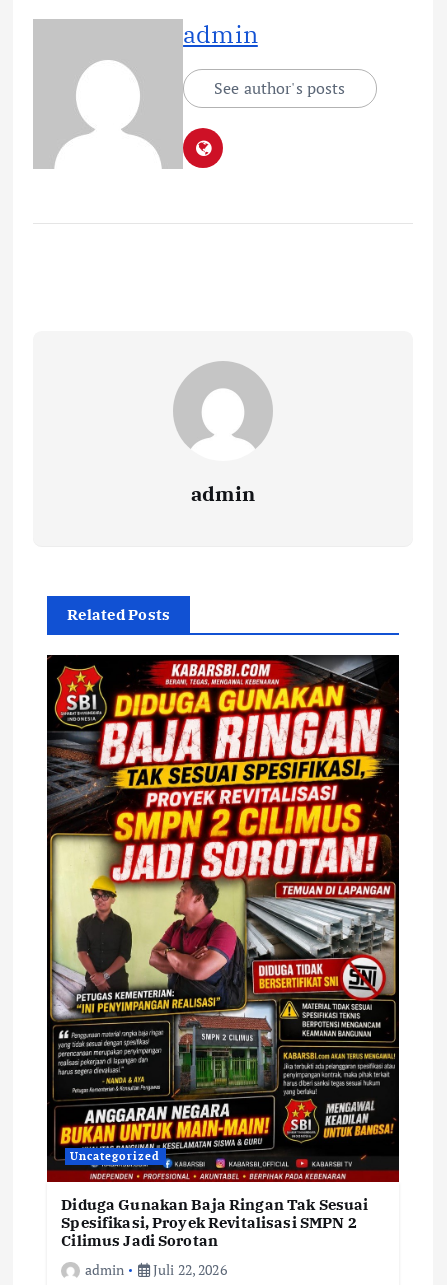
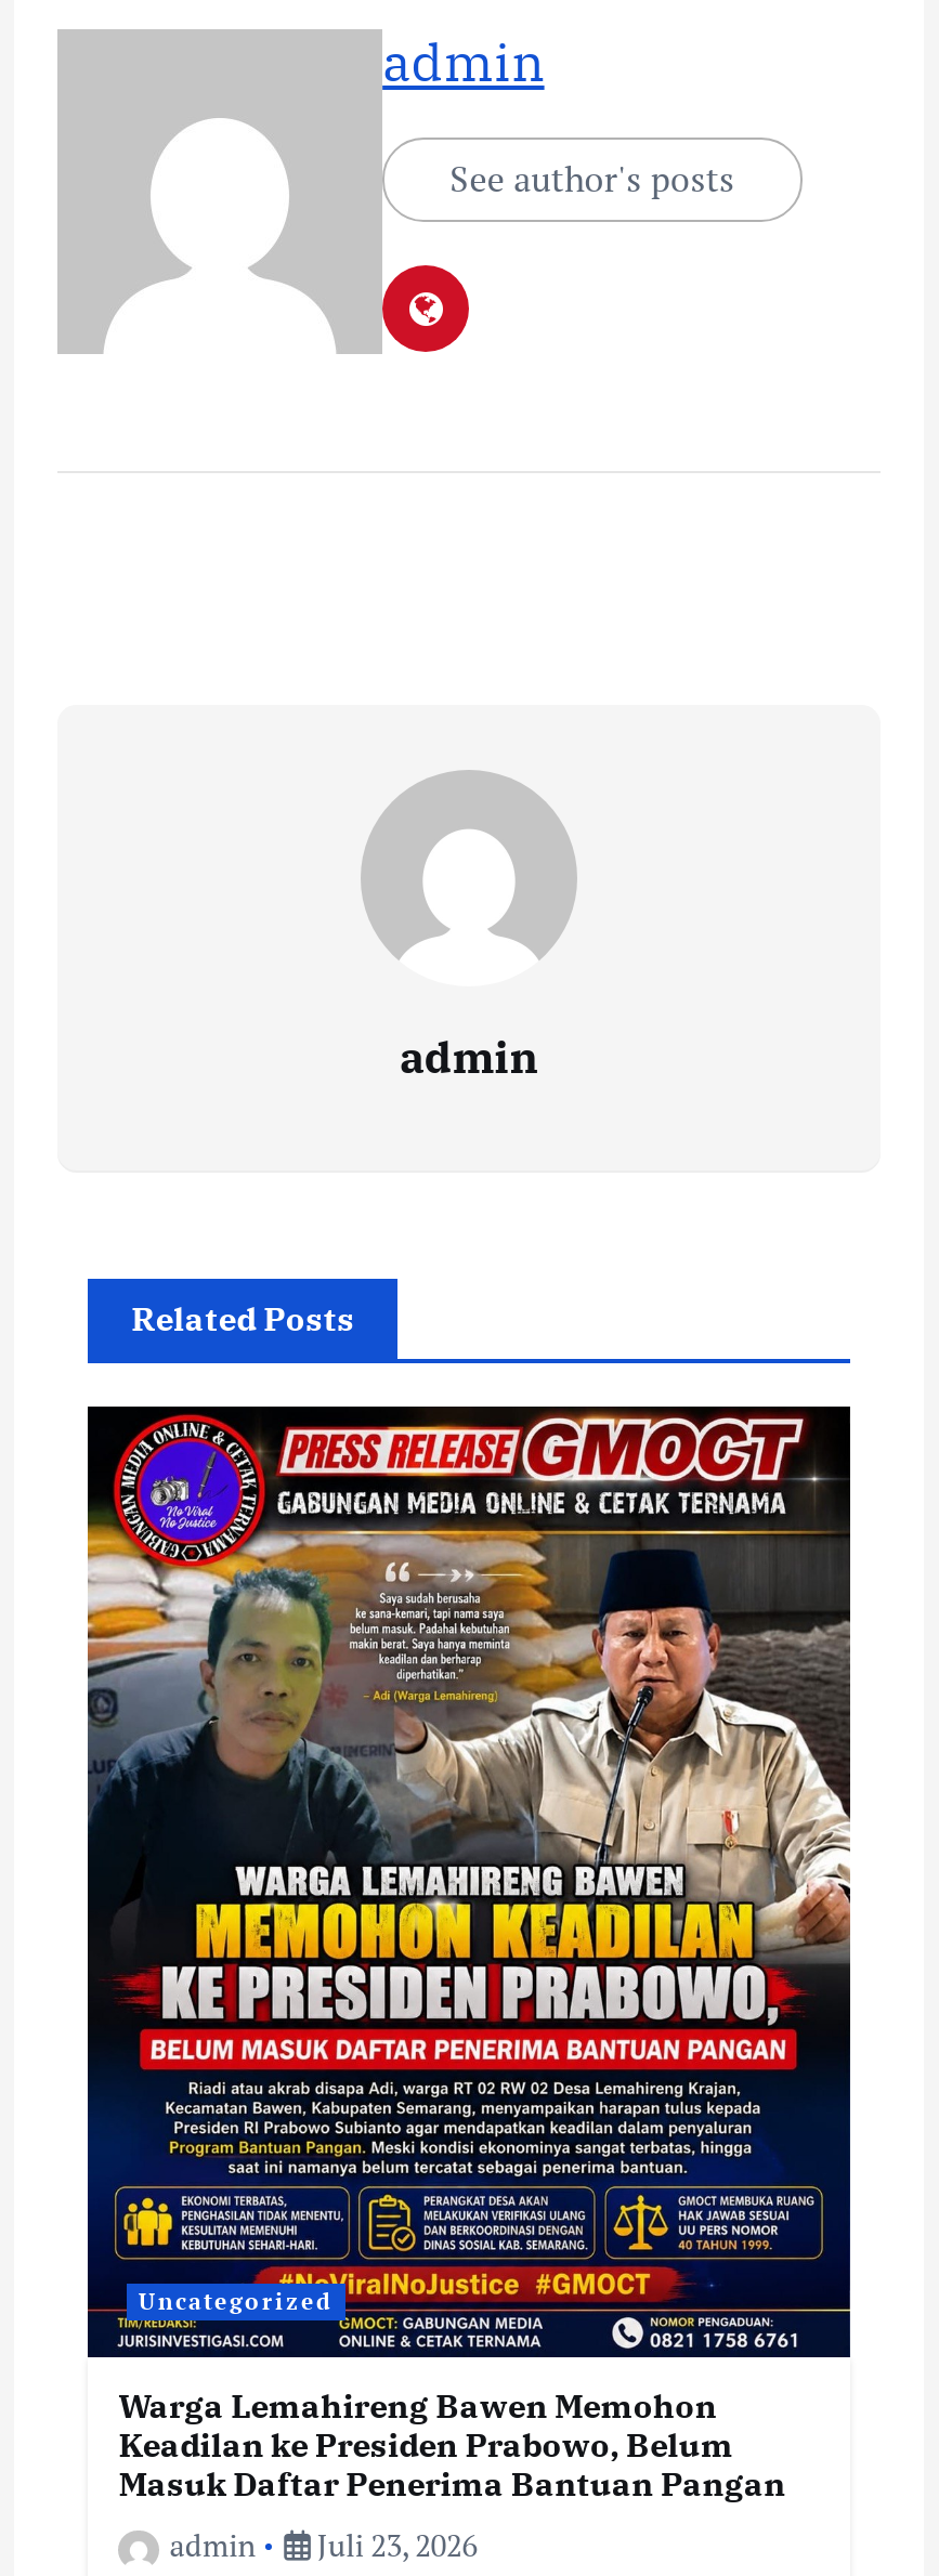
- [image]
- Diduga Gunakan Baja Ringan Tak Sesuai
- Spesifikasi, Proyek Revitalisasi SMPN 2
- Cilimus Jadi Sorotan
+ [image]
+ Warga Lemahireng Bawen Memohon
+ Keadilan ke Presiden Prabowo, Belum
+ Masuk Daftar Penerima Bantuan Pangan

- admin Juli 22, 2026
+ admin Juli 23, 2026
